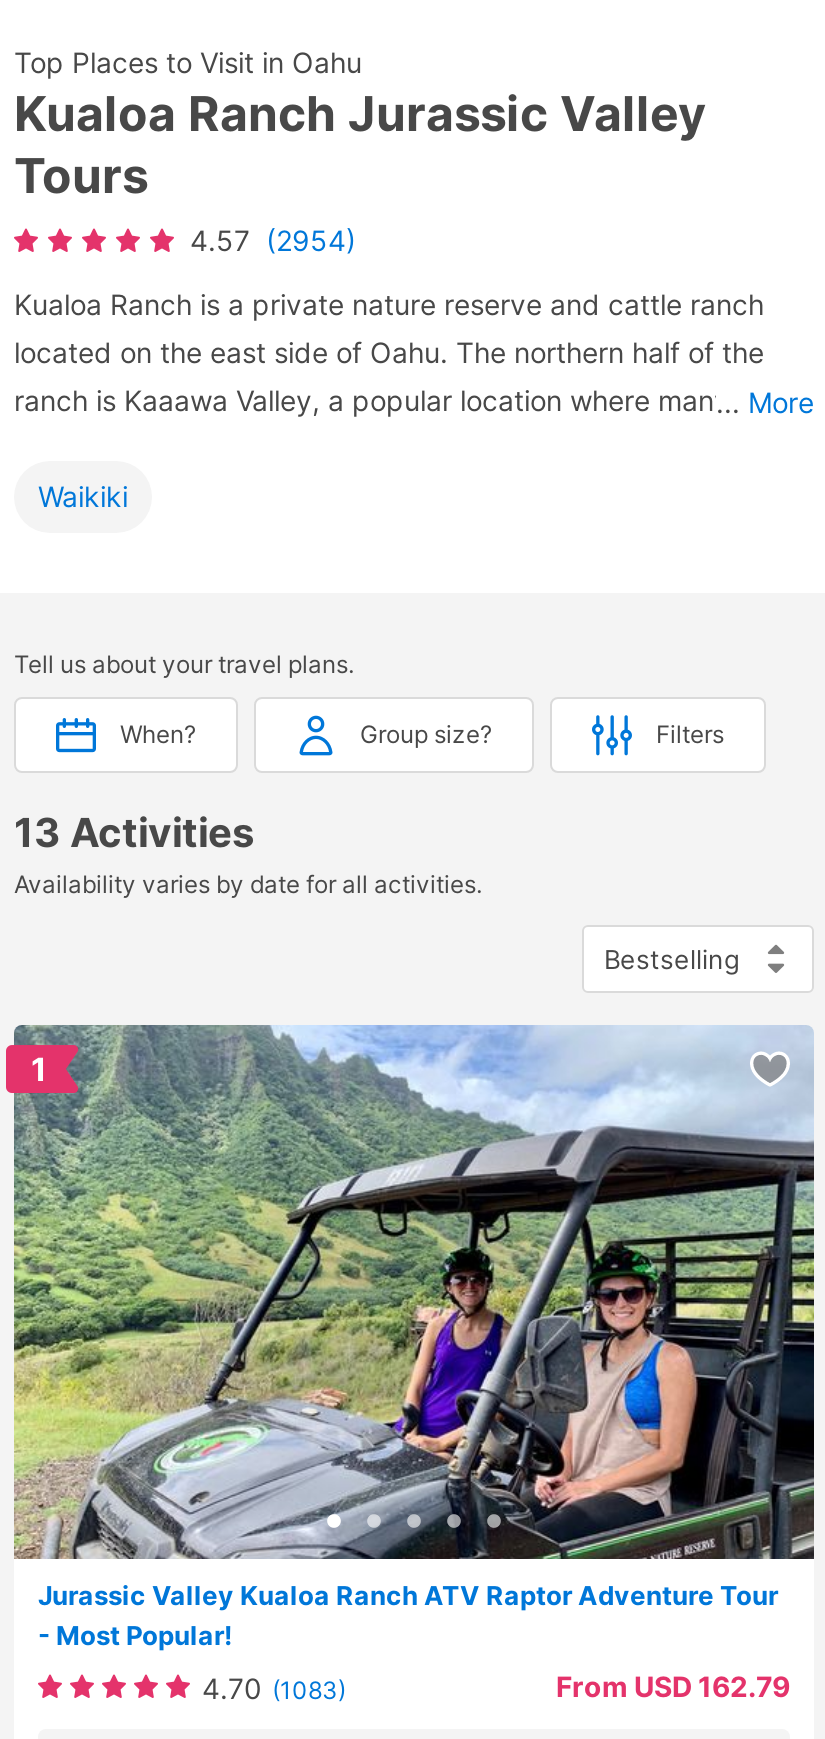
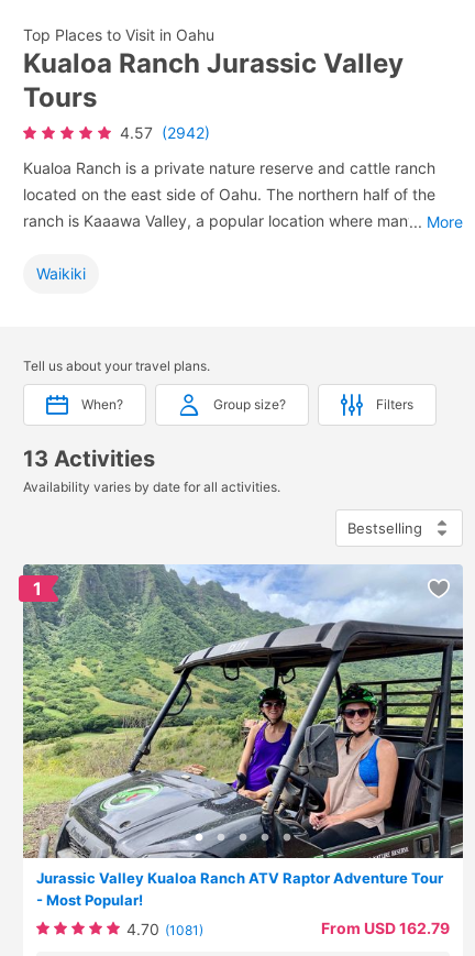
- 4.57 (2954)
+ 4.57 (2942)

- 4.70 (1083)
+ 4.70 (1081)
